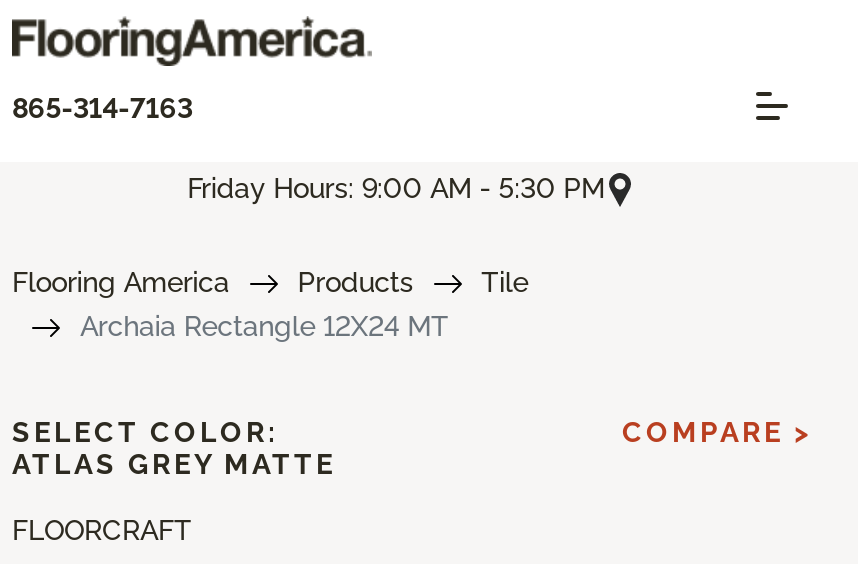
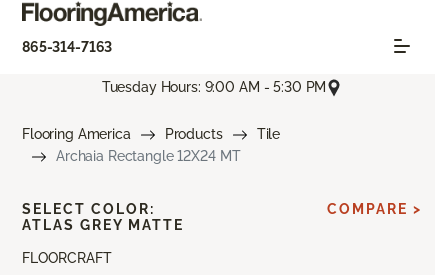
- Friday Hours: 9:00 AM - 5:30 PM
+ Tuesday Hours: 9:00 AM - 5:30 PM
